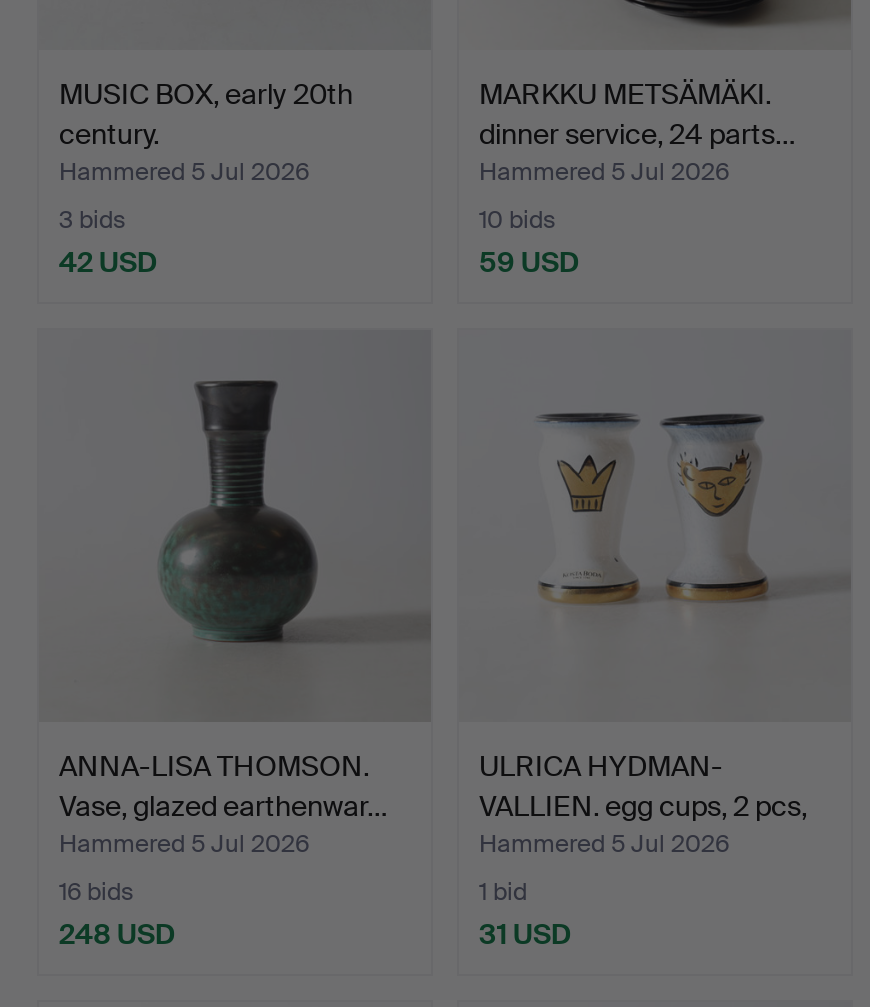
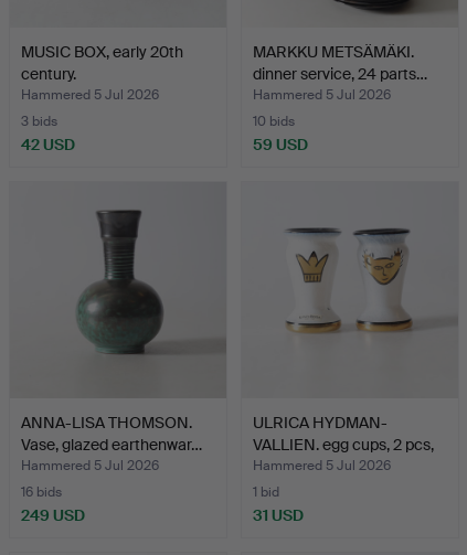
- 248 USD
+ 249 USD
